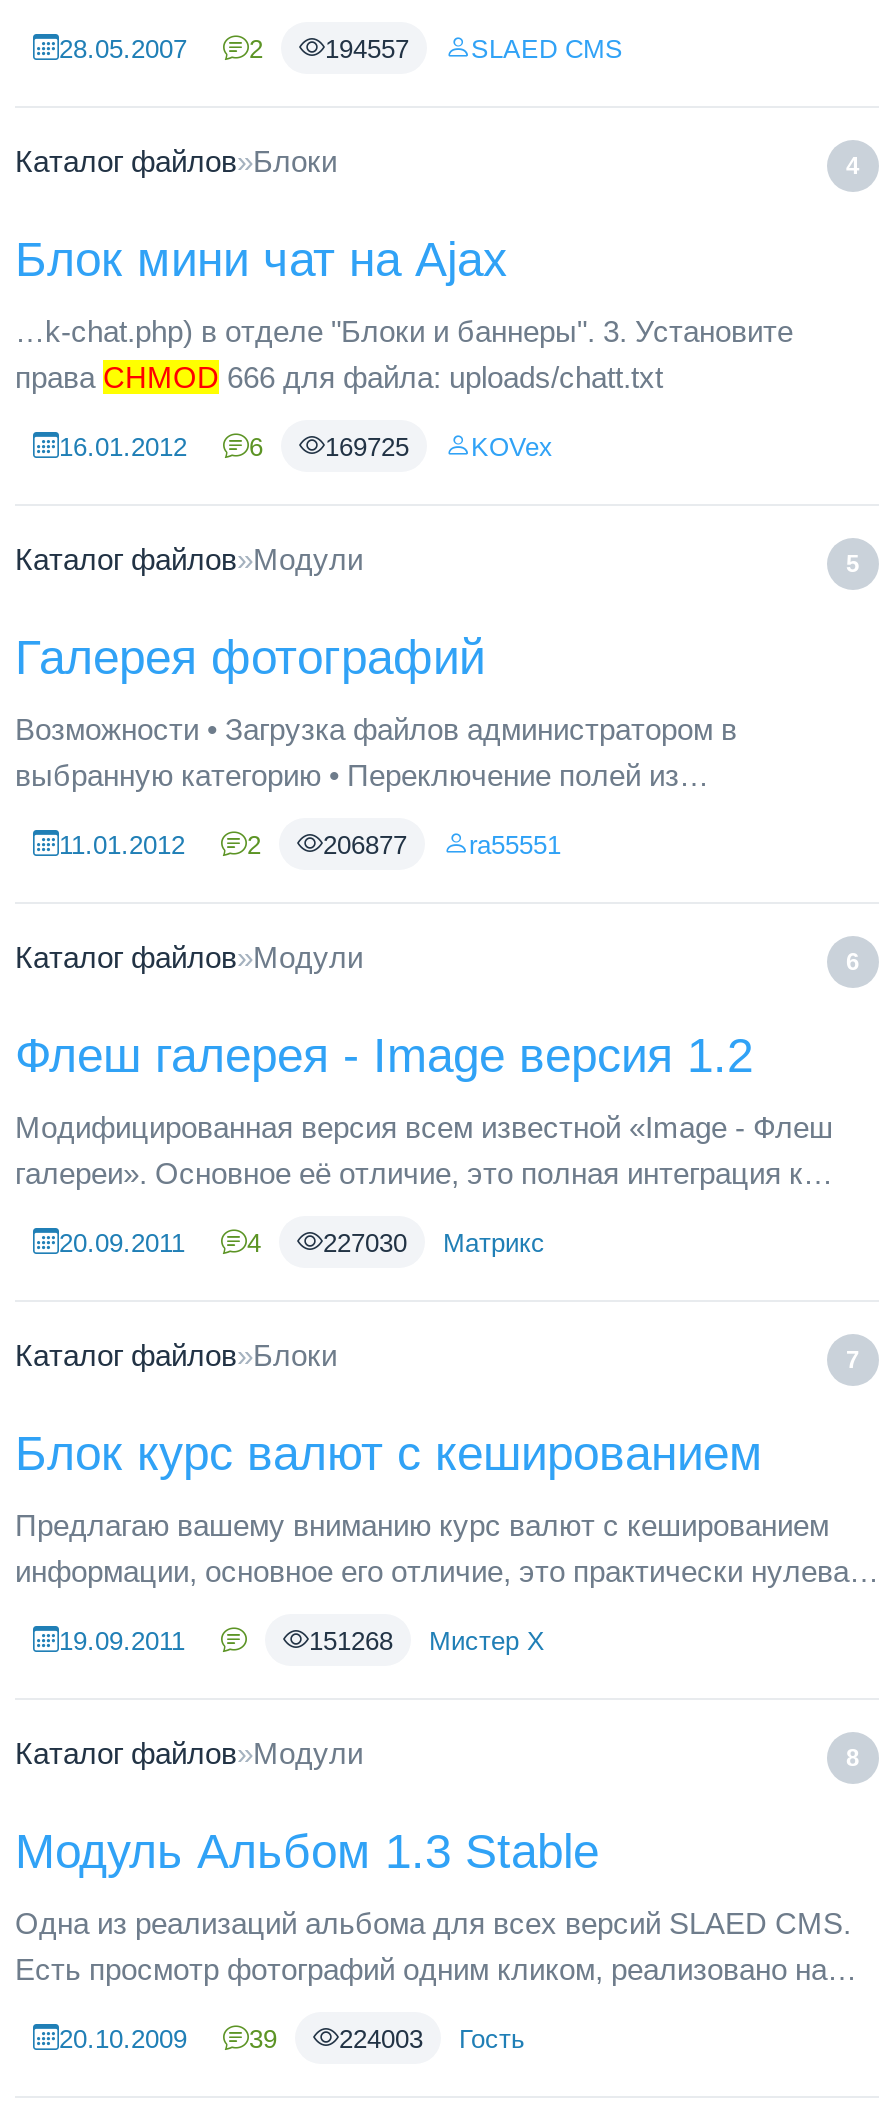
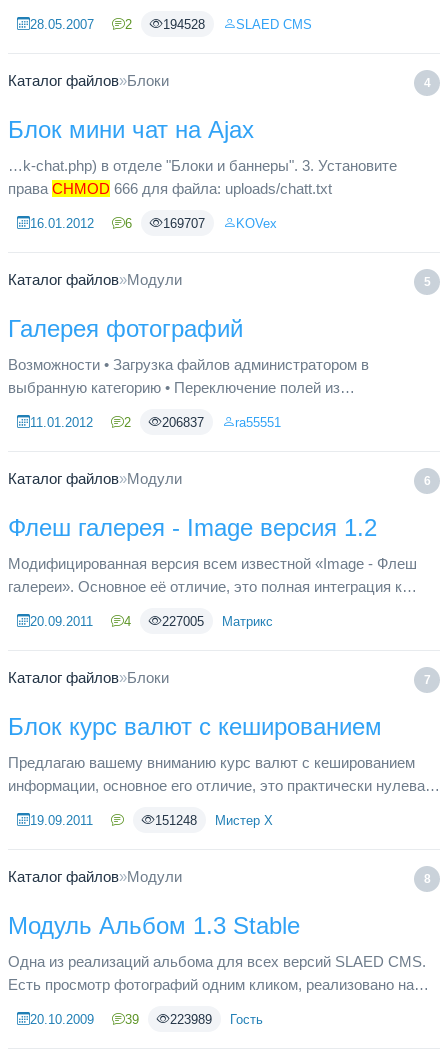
- 194557
+ 194528

- 169725
+ 169707

- 206877
+ 206837

- 227030 Матрикс
+ 227005 Матрикс

- 151268 Мистер Х
+ 151248 Мистер Х

- 224003 Гость
+ 223989 Гость
